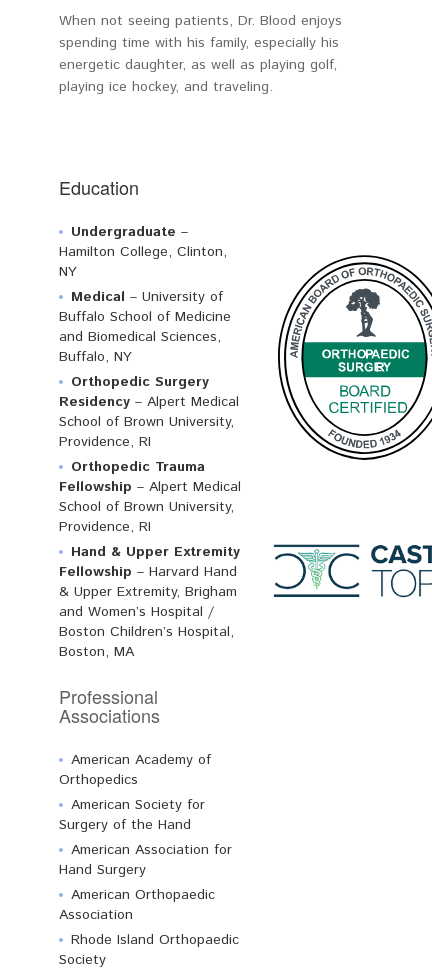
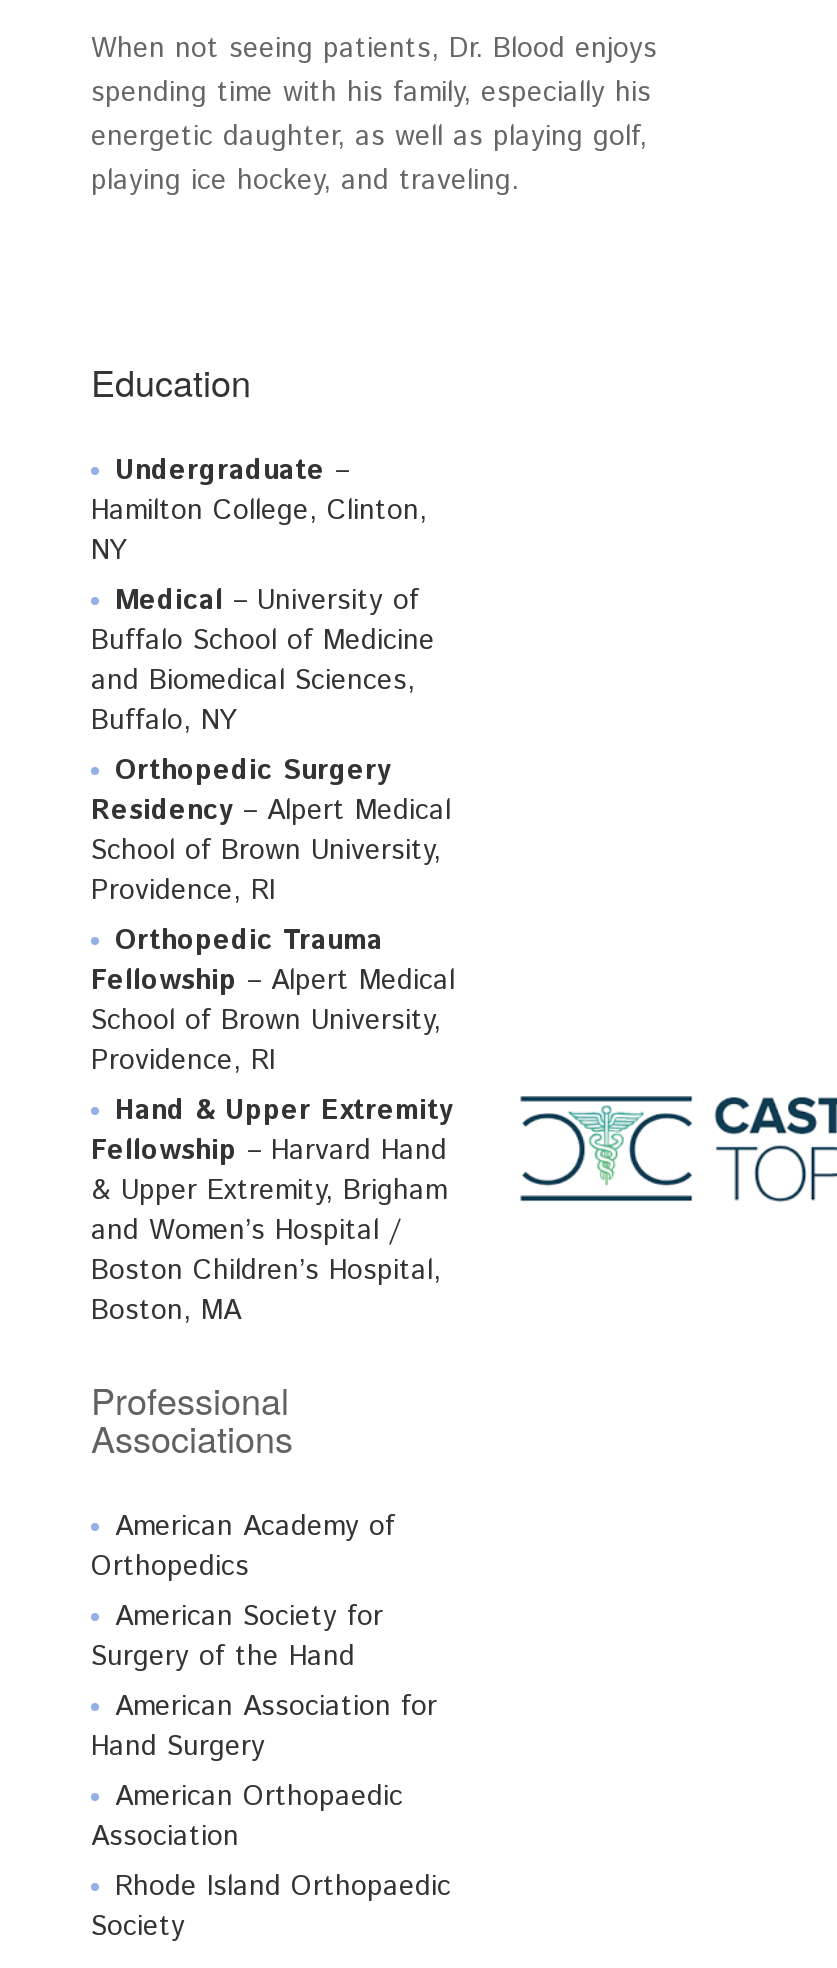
- [image]
